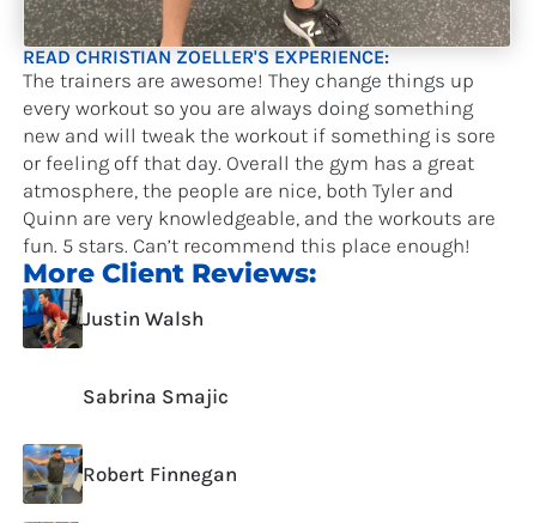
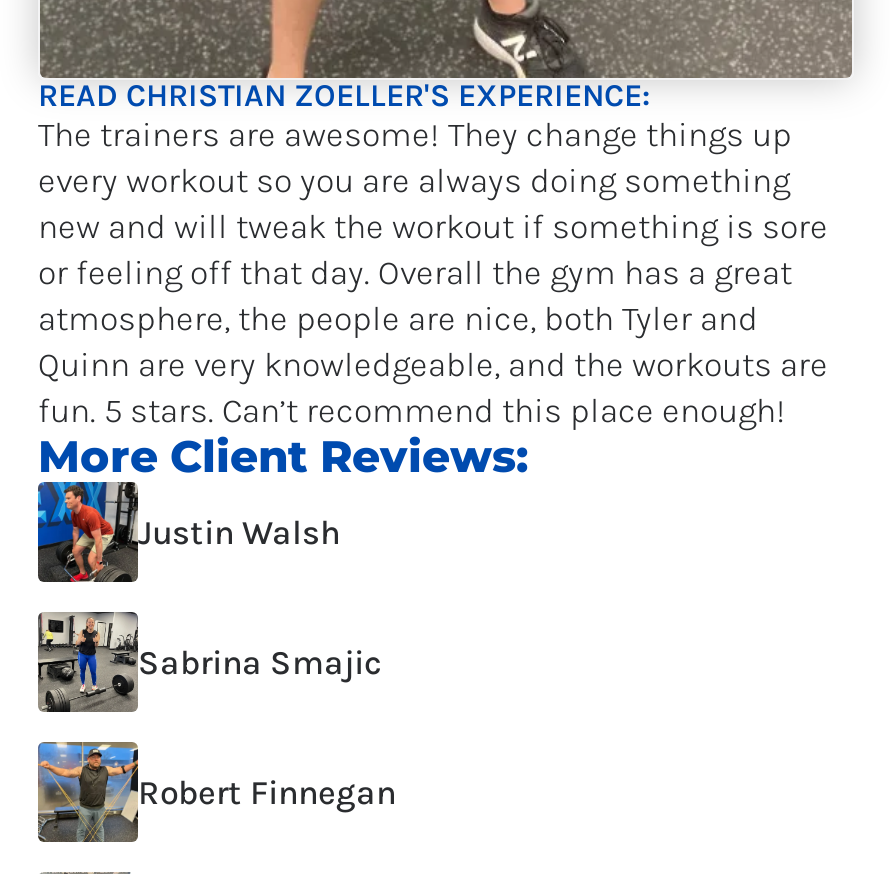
+ [image]
